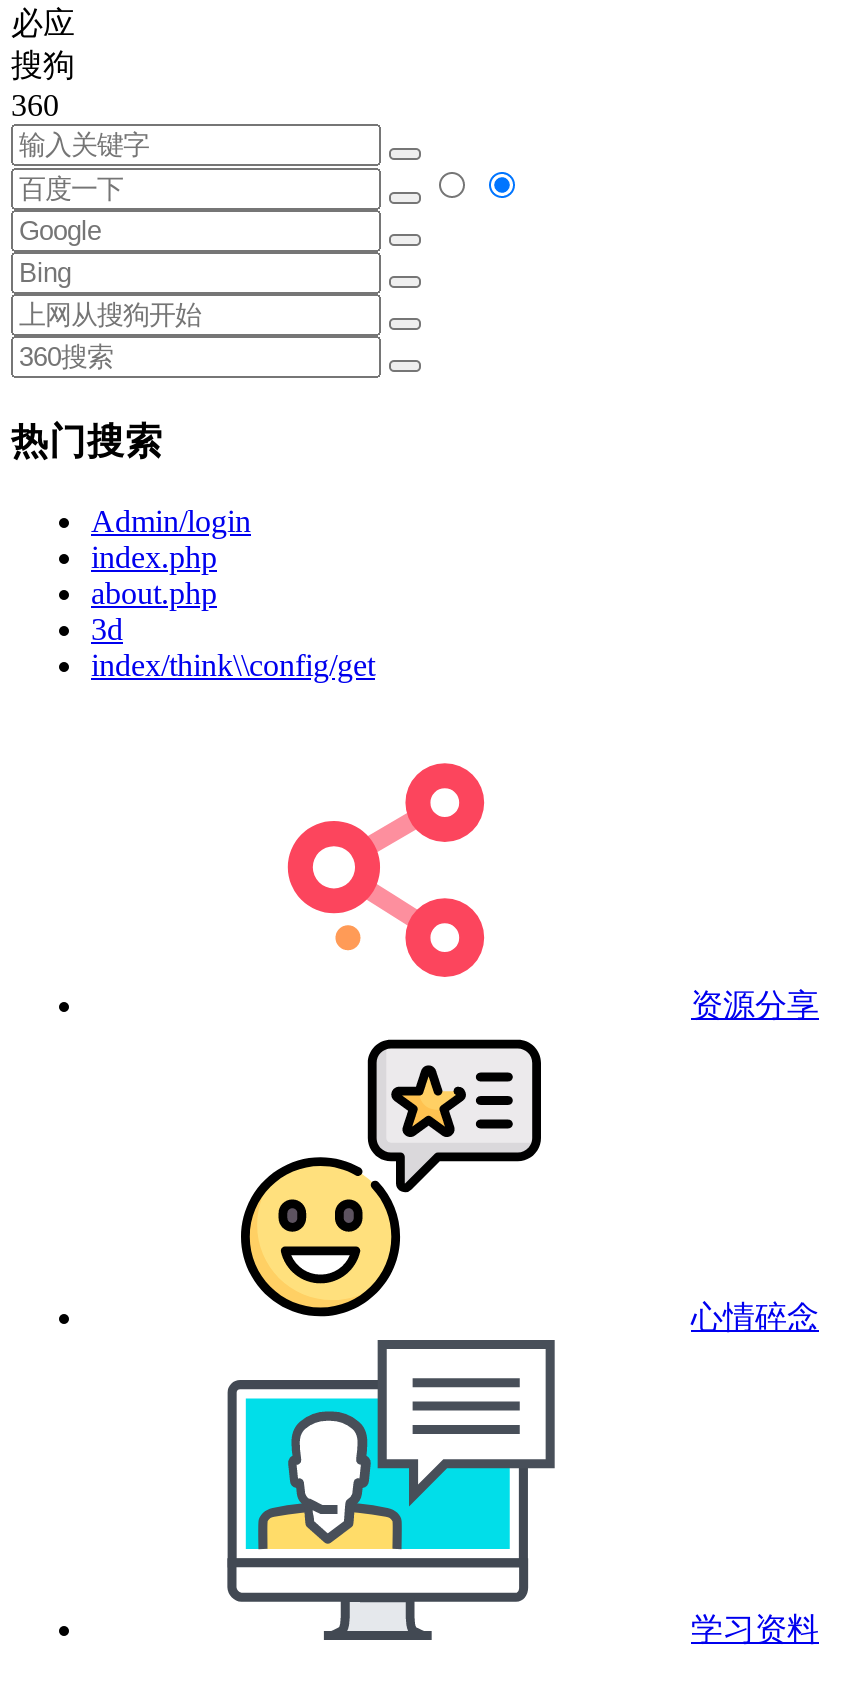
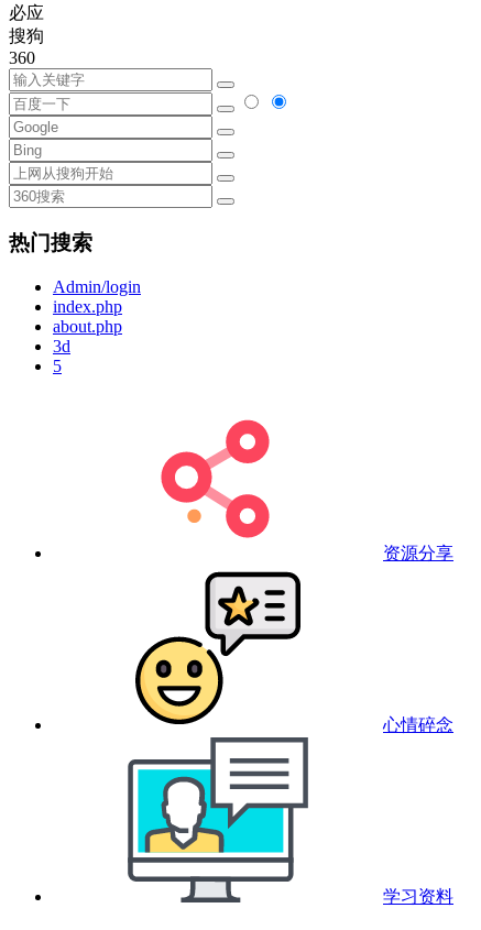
- index/think\\config/get
+ 5
